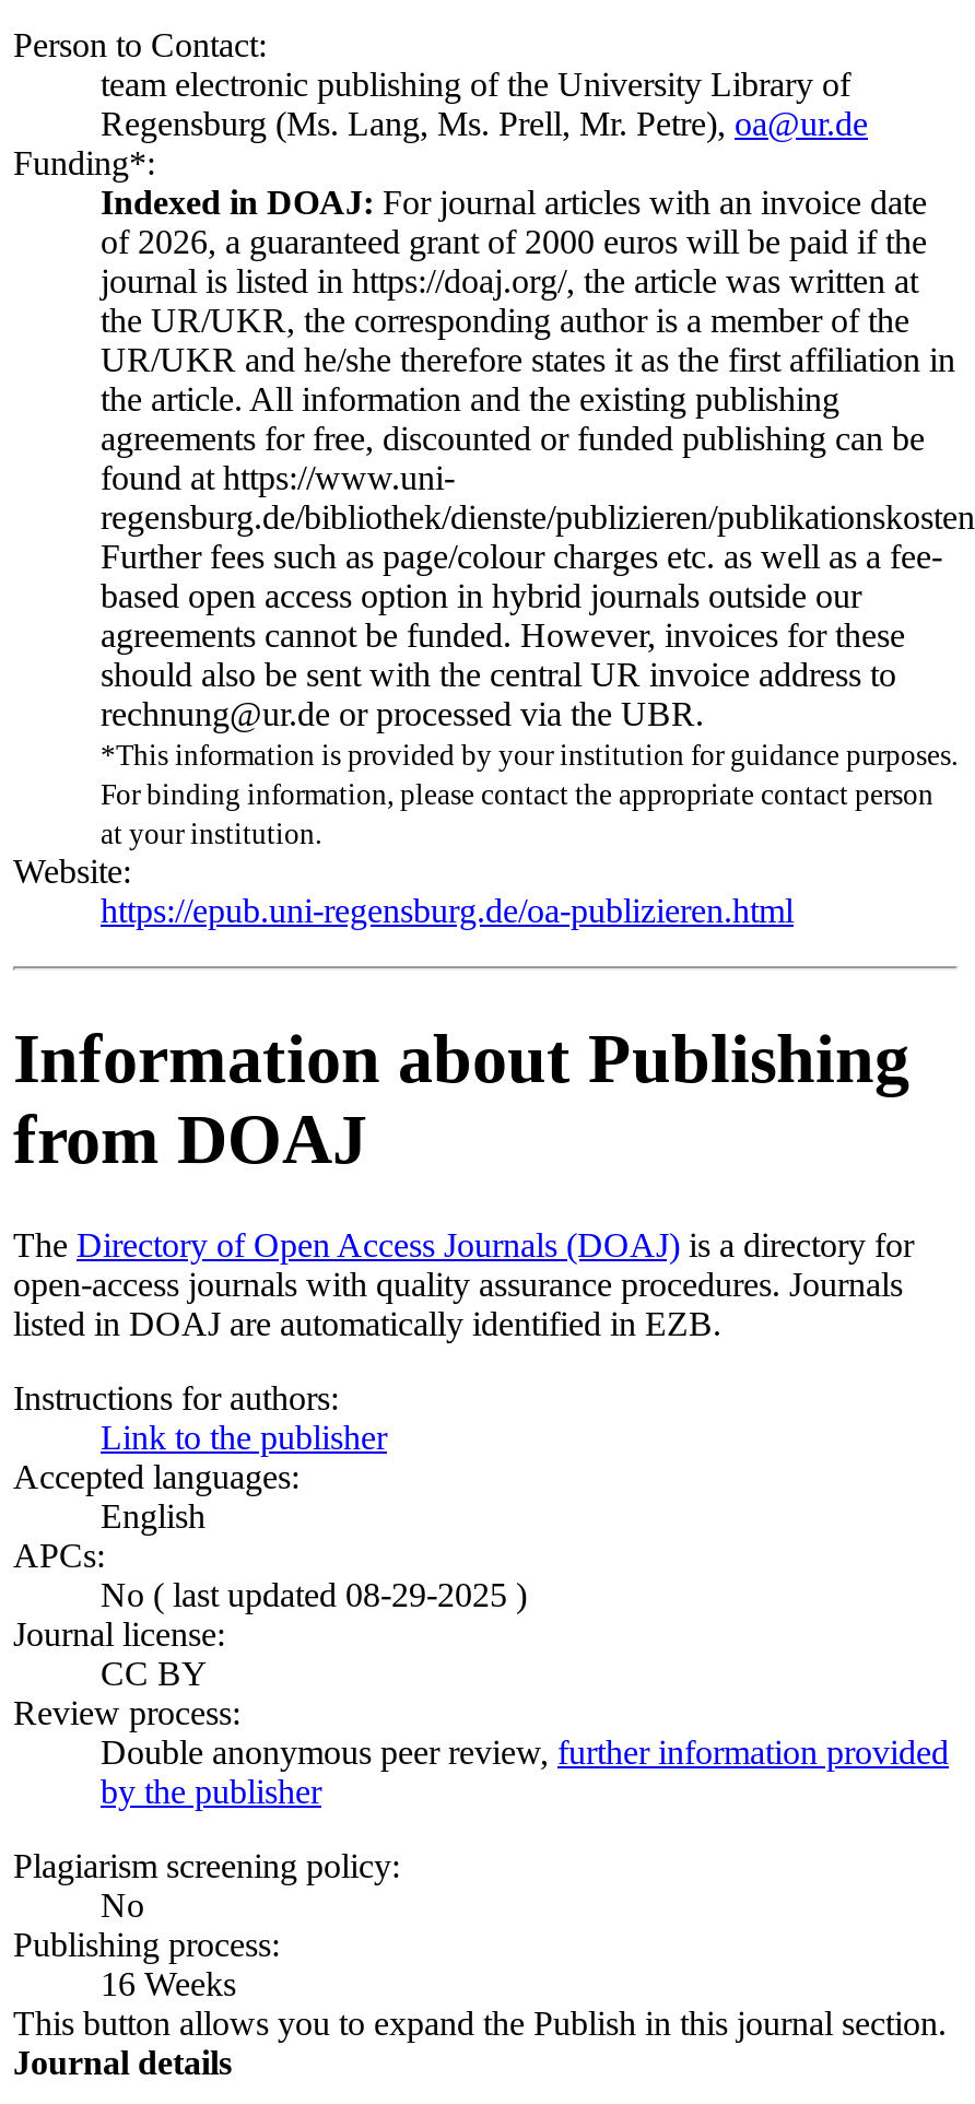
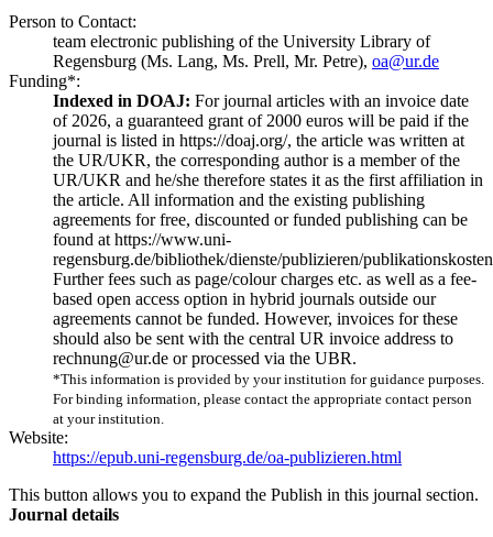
- Information about Publishing
- from DOAJ
- The Directory of Open Access Journals (DOAJ) is a directory for
- open-access journals with quality assurance procedures. Journals
- listed in DOAJ are automatically identified in EZB.
- Instructions for authors:
- Link to the publisher
- Accepted languages:
- English
- APCs:
- No ( last updated 08-29-2025 )
- Journal license:
- CC BY
- Review process:
- Double anonymous peer review, further information provided
- by the publisher
- Plagiarism screening policy:
- No
- Publishing process:
- 16 Weeks
